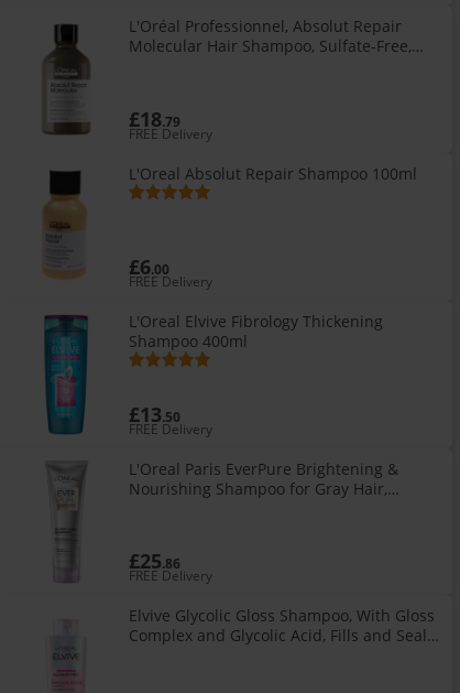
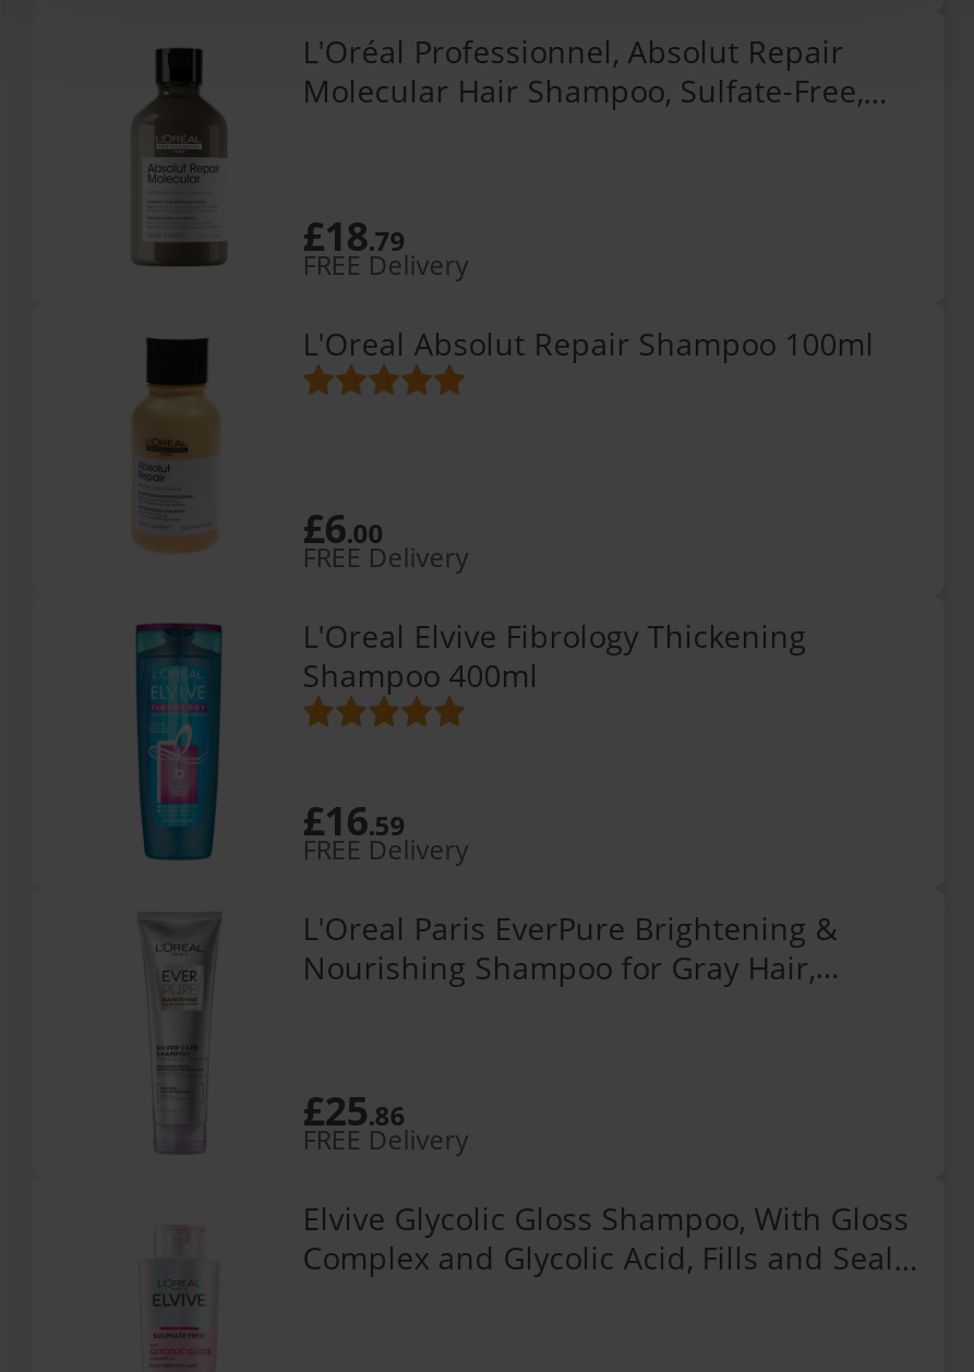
- £13.50
+ £16.59
